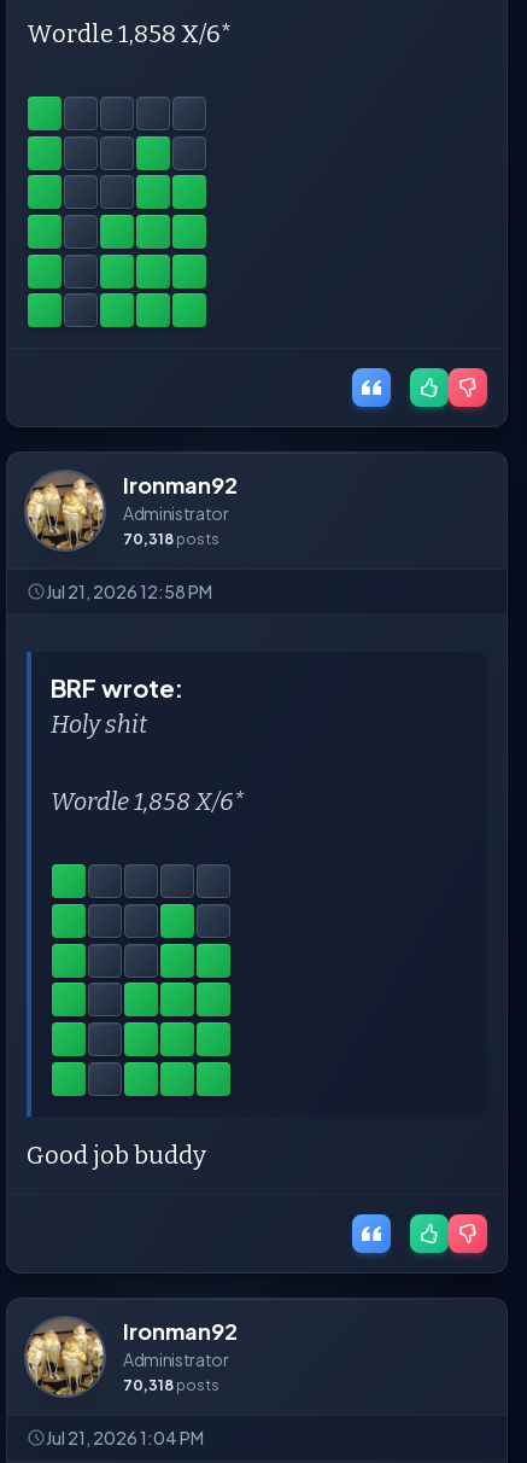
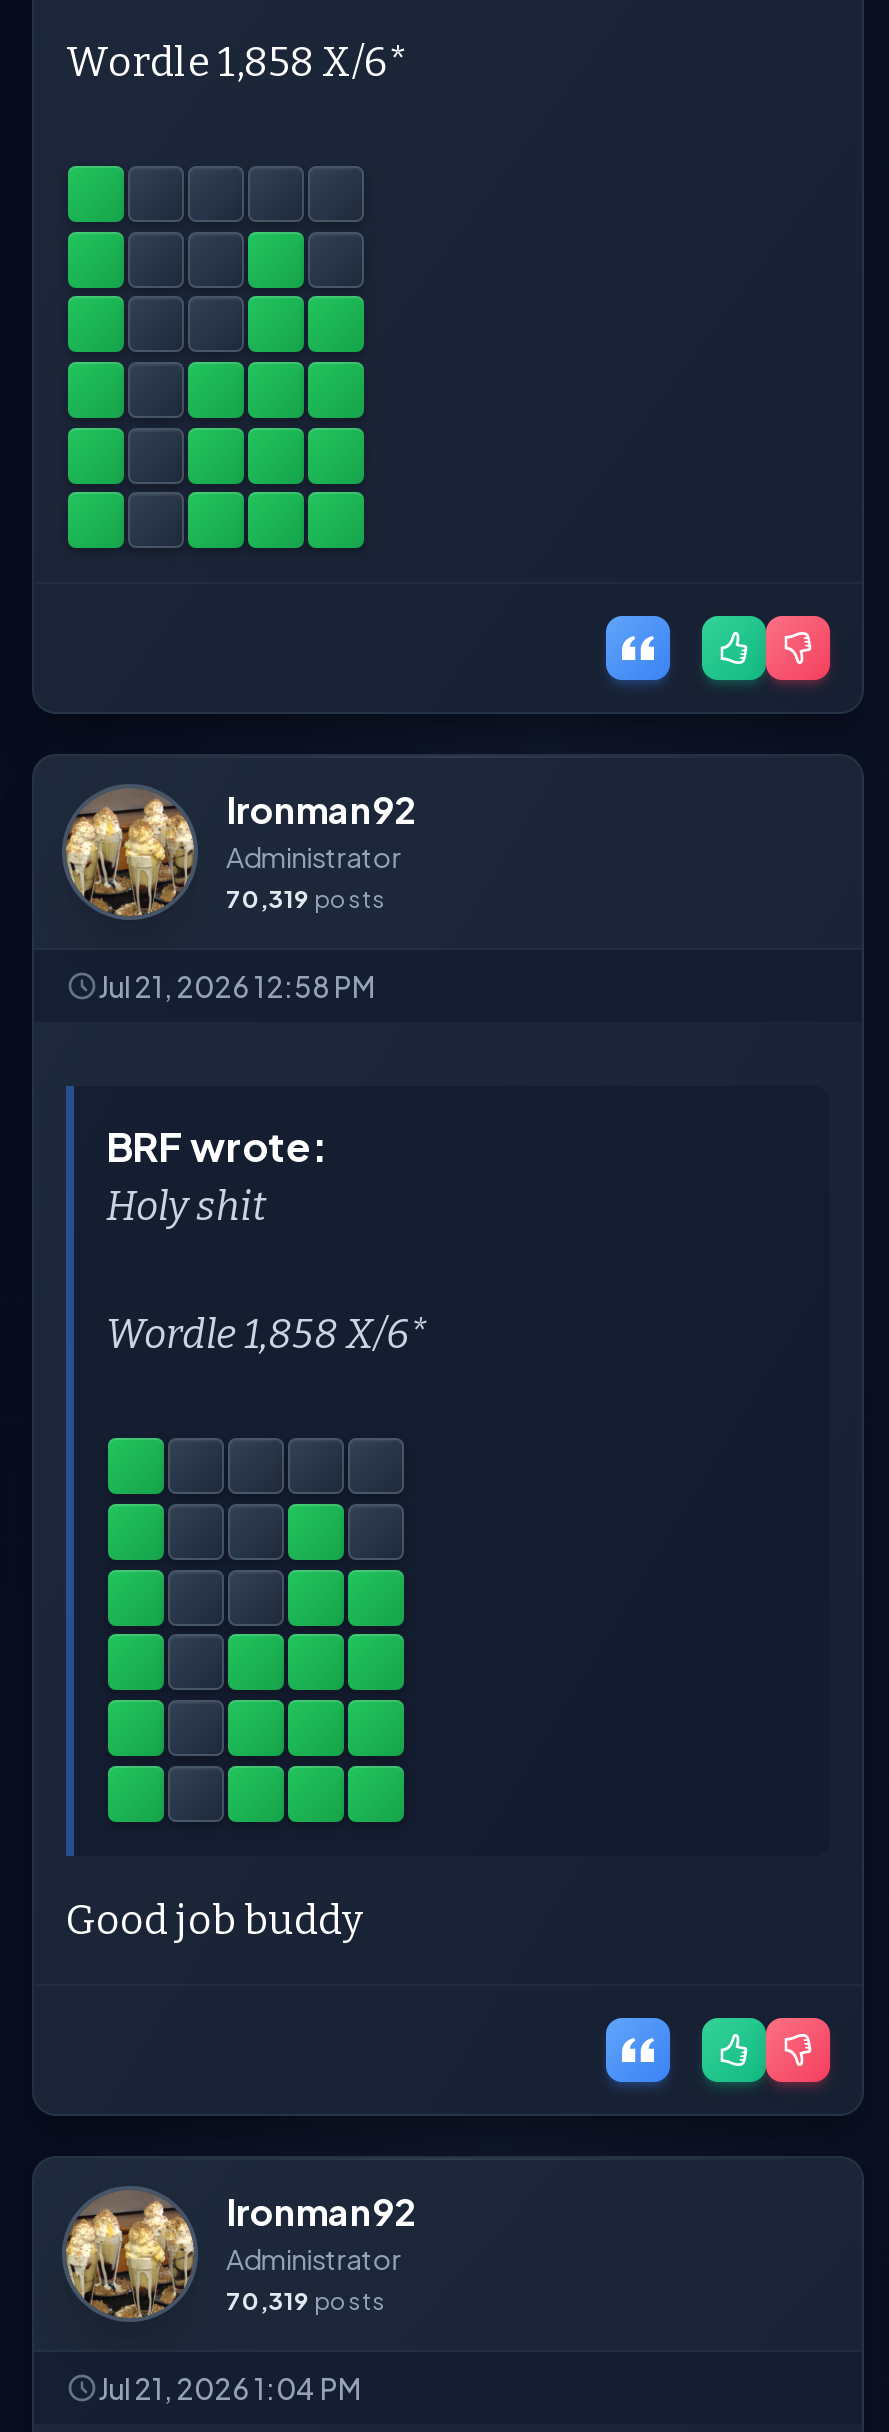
- 70,318 posts
+ 70,319 posts

- 70,318 posts
+ 70,319 posts
